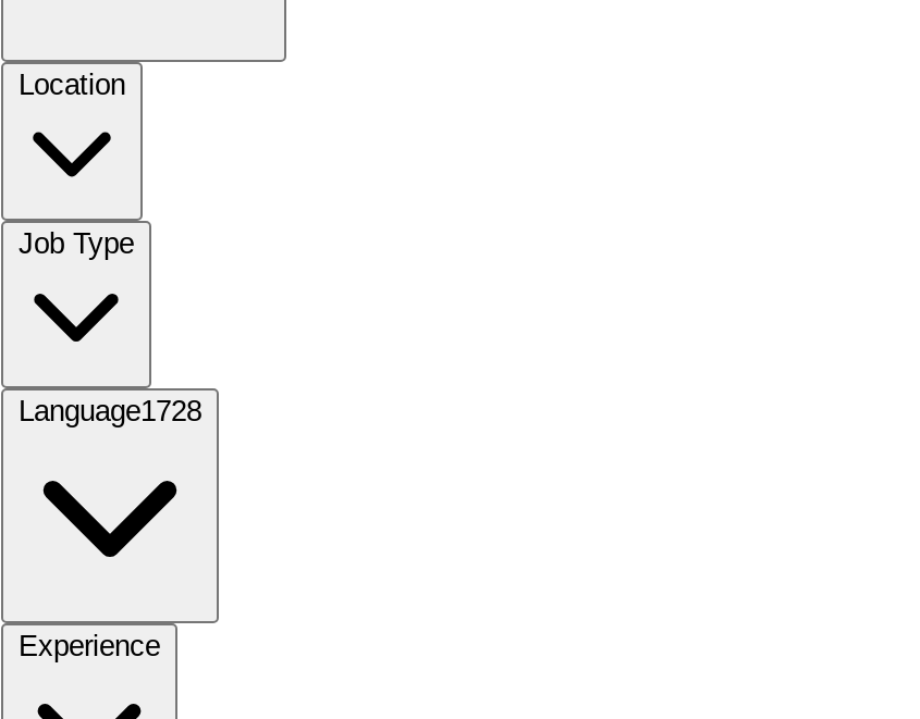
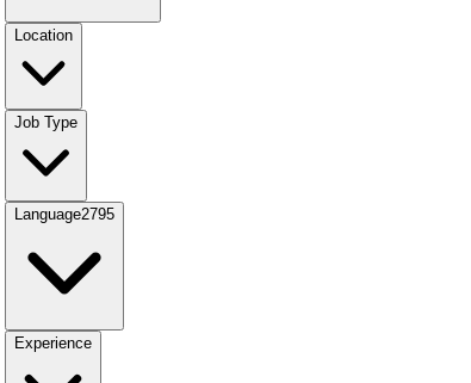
- Language1728
+ Language2795
